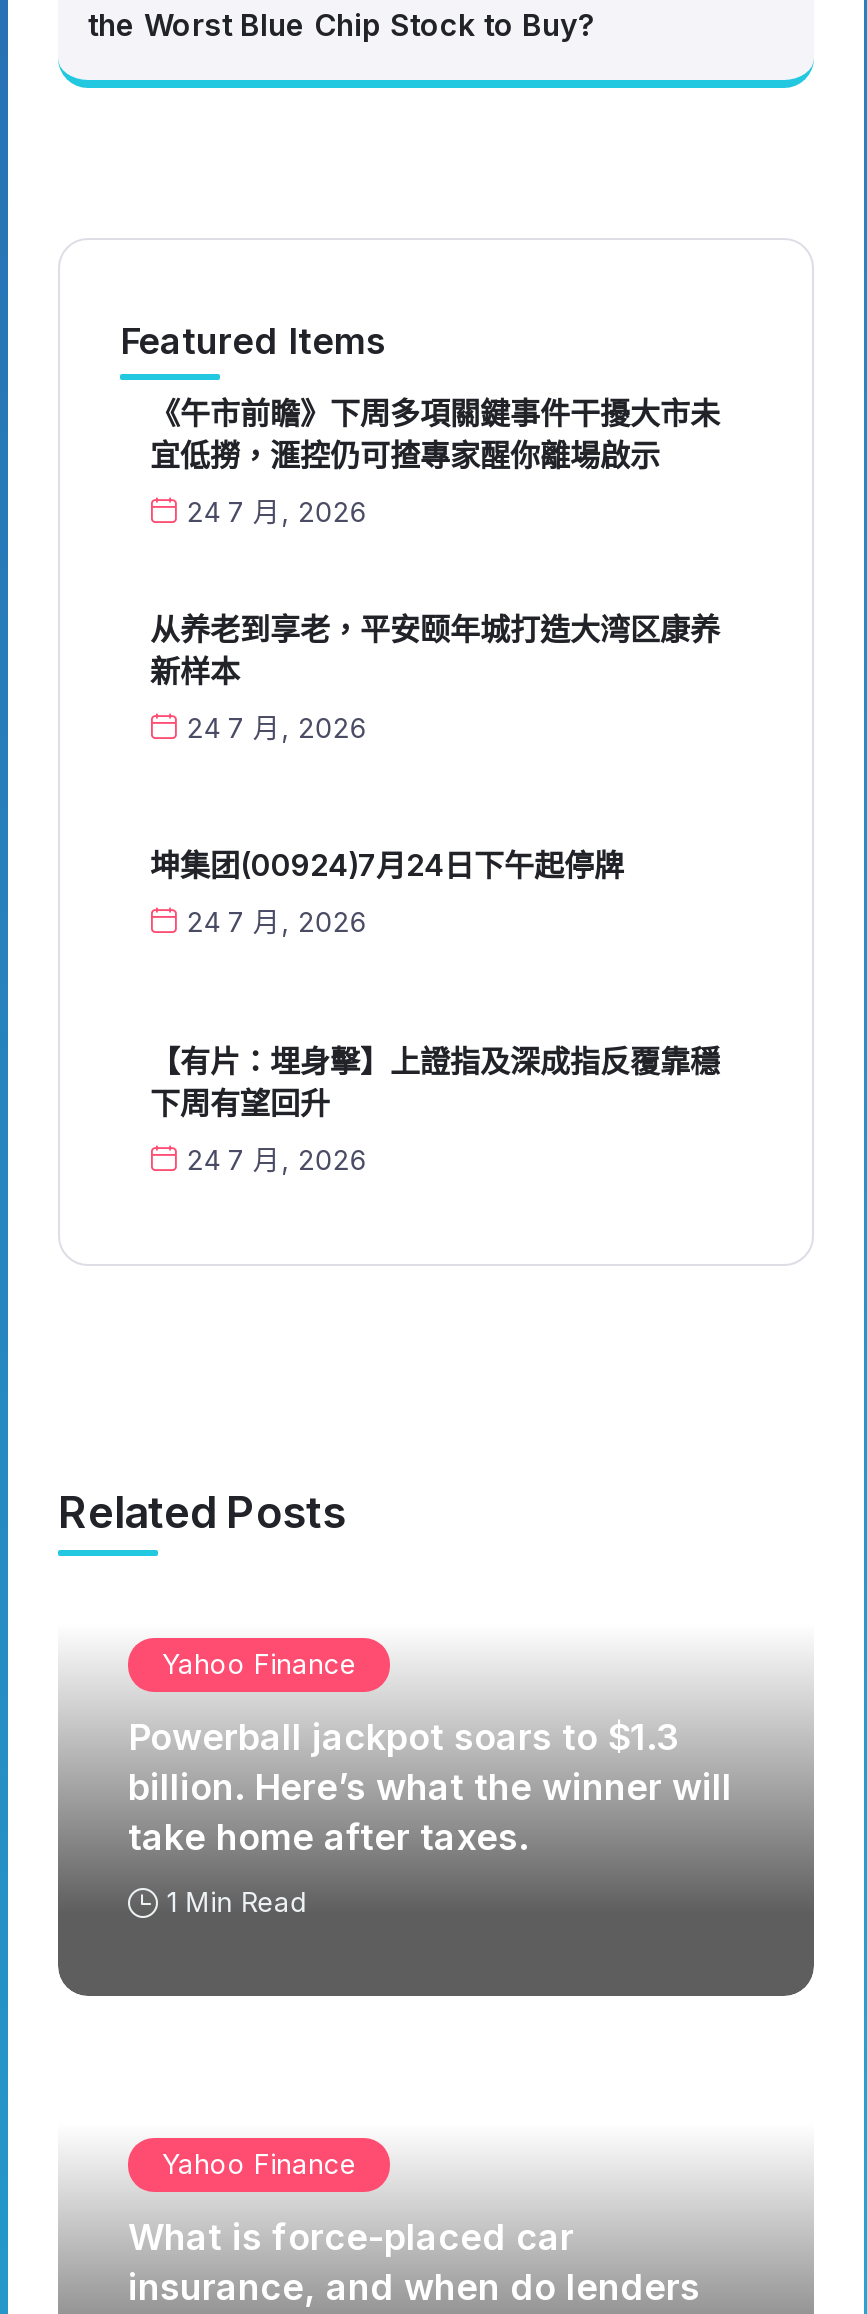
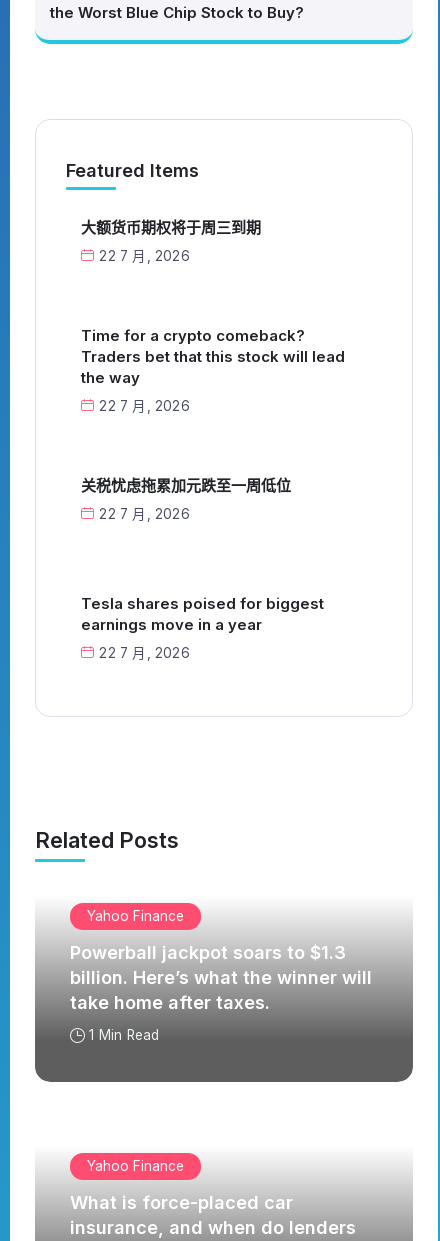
- 《午市前瞻》下周多項關鍵事件干擾大市未
- 宜低撈，滙控仍可揸專家醒你離場啟示
+ 大额货币期权将于周三到期

- 24 7 月, 2026
+ 22 7 月, 2026

- 从养老到享老，平安颐年城打造大湾区康养
- 新样本
+ Time for a crypto comeback?
+ Traders bet that this stock will lead
+ the way

- 24 7 月, 2026
+ 22 7 月, 2026

- 坤集团(00924)7月24日下午起停牌
+ 关税忧虑拖累加元跌至一周低位

- 24 7 月, 2026
+ 22 7 月, 2026

- 【有片：埋身擊】上證指及深成指反覆靠穩
- 下周有望回升
+ Tesla shares poised for biggest
+ earnings move in a year

- 24 7 月, 2026
+ 22 7 月, 2026
